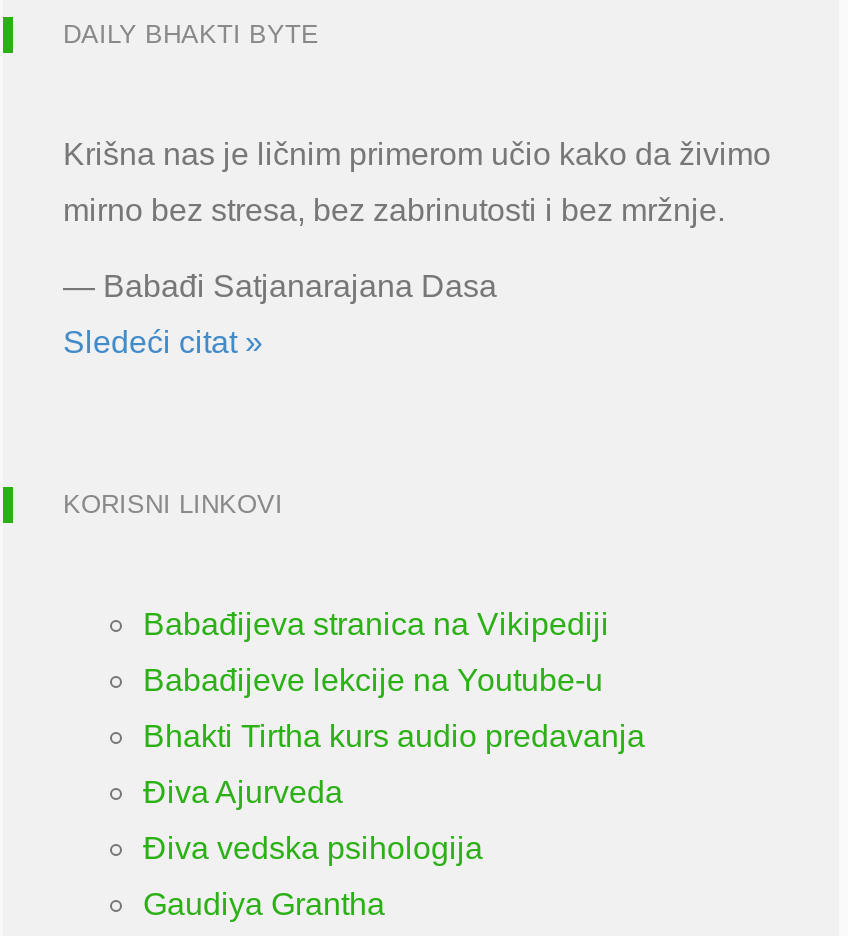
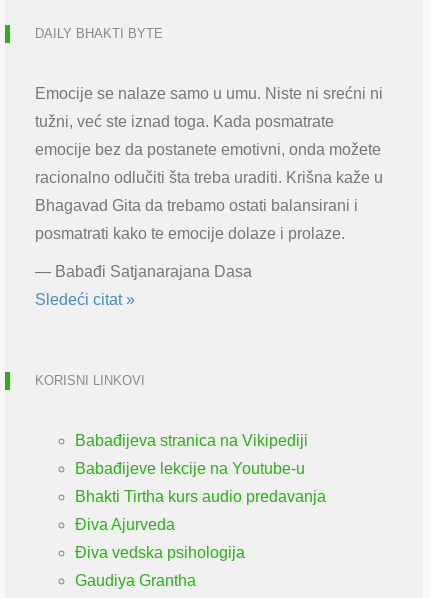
- Krišna nas je ličnim primerom učio kako da živimo
- mirno bez stresa, bez zabrinutosti i bez mržnje.
+ Emocije se nalaze samo u umu. Niste ni srećni ni
+ tužni, već ste iznad toga. Kada posmatrate
+ emocije bez da postanete emotivni, onda možete
+ racionalno odlučiti šta treba uraditi. Krišna kaže u
+ Bhagavad Gita da trebamo ostati balansirani i
+ posmatrati kako te emocije dolaze i prolaze.
